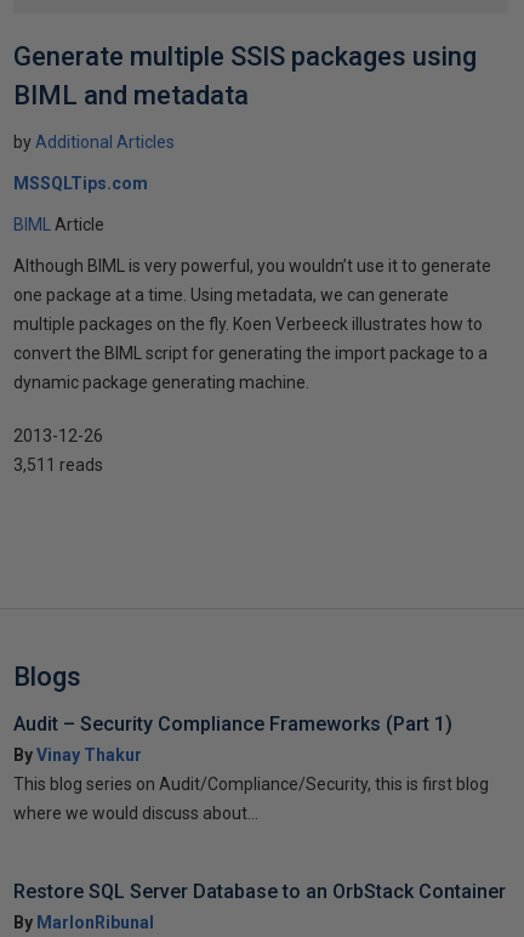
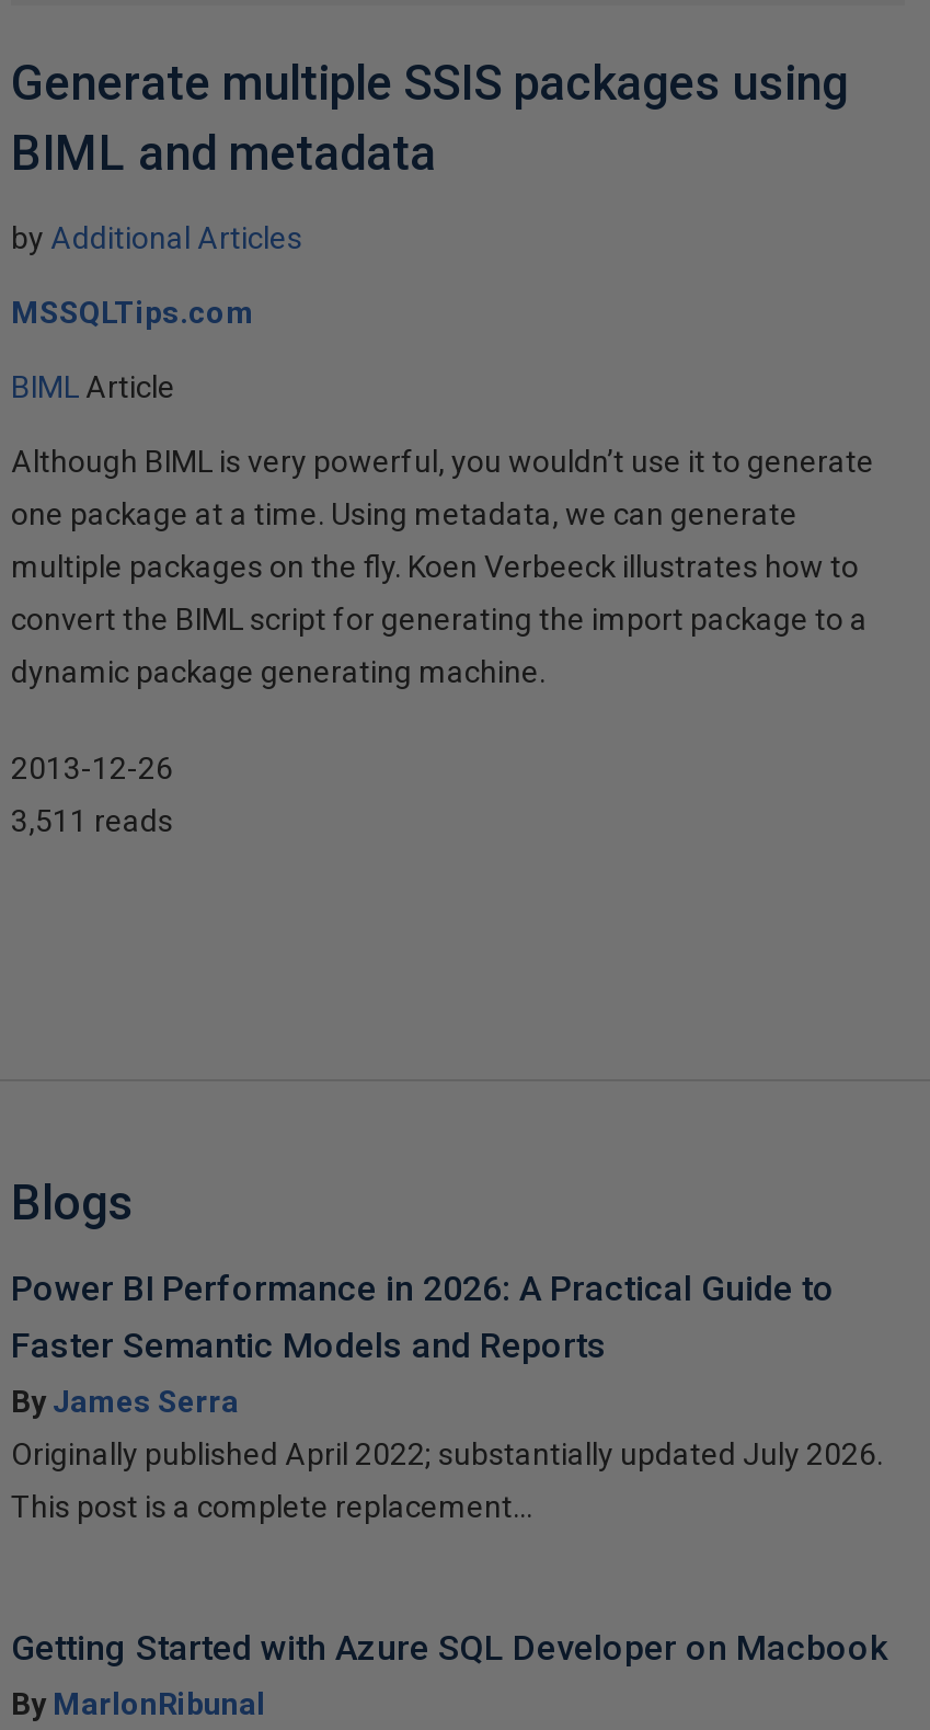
- Audit – Security Compliance Frameworks (Part 1)
- By Vinay Thakur
+ Power BI Performance in 2026: A Practical Guide to
+ Faster Semantic Models and Reports
+ By James Serra

- This blog series on Audit/Compliance/Security, this is first blog
+ Originally published April 2022; substantially updated July 2026.

- where we would discuss about...
+ This post is a complete replacement...

- Restore SQL Server Database to an OrbStack Container
+ Getting Started with Azure SQL Developer on Macbook
